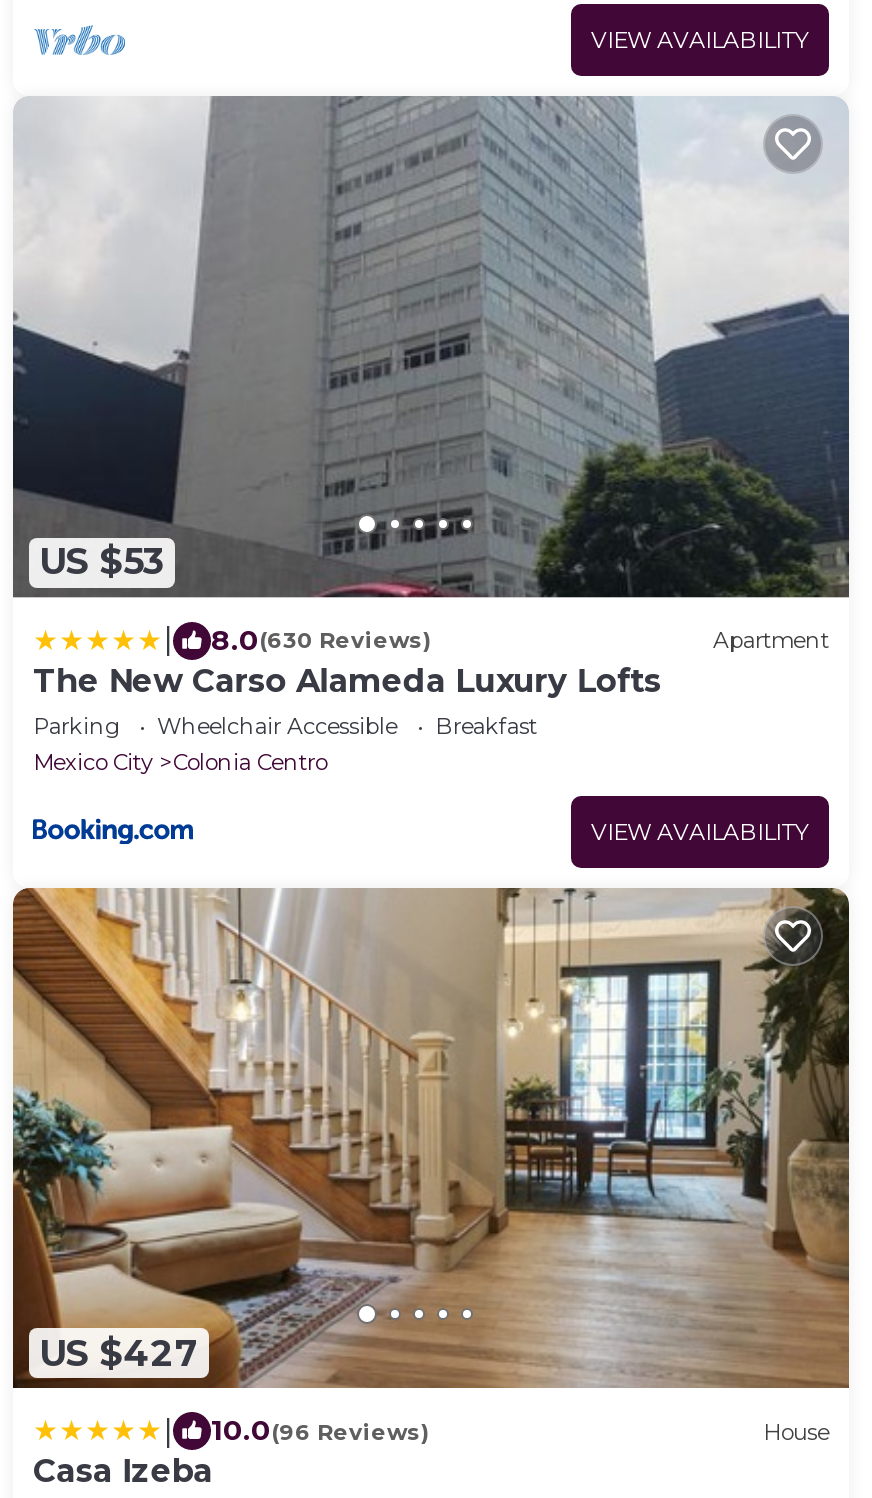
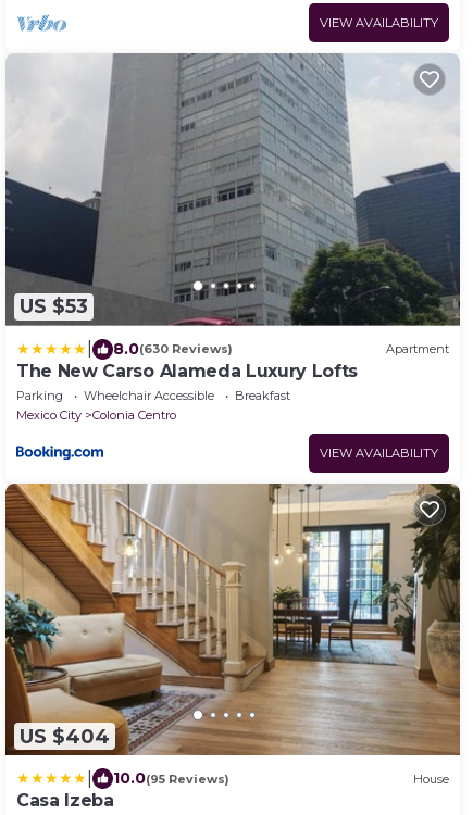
- US $427
+ US $404

- 10.0(96 Reviews)
+ 10.0(95 Reviews)
